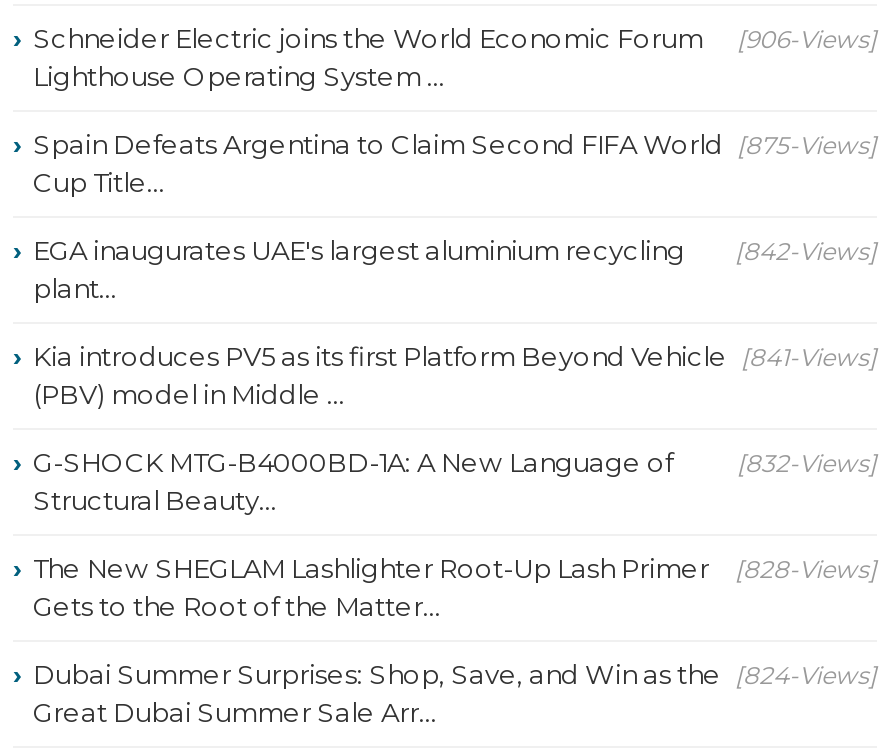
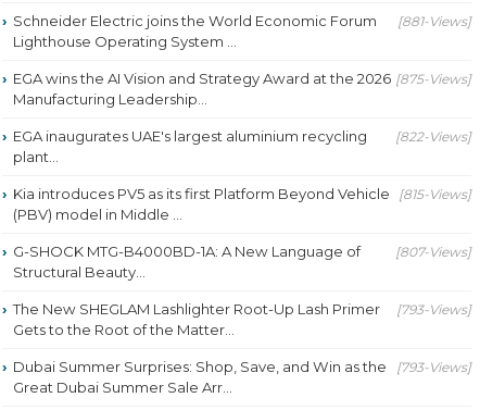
- Schneider Electric joins the World Economic Forum [906-Views]
+ Schneider Electric joins the World Economic Forum [881-Views]

- Spain Defeats Argentina to Claim Second FIFA World
- Cup Title...
+ EGA wins the AI Vision and Strategy Award at the 2026
+ Manufacturing Leadership...

- EGA inaugurates UAE's largest aluminium recycling [842-Views]
+ EGA inaugurates UAE's largest aluminium recycling [822-Views]

- Kia introduces PV5 as its first Platform Beyond Vehicle [841-Views]
+ Kia introduces PV5 as its first Platform Beyond Vehicle [815-Views]

- [832-Views]
+ [807-Views]

- The New SHEGLAM Lashlighter Root-Up Lash Primer [828-Views]
+ The New SHEGLAM Lashlighter Root-Up Lash Primer [793-Views]

- Dubai Summer Surprises: Shop, Save, and Win as the [824-Views]
+ Dubai Summer Surprises: Shop, Save, and Win as the [793-Views]
